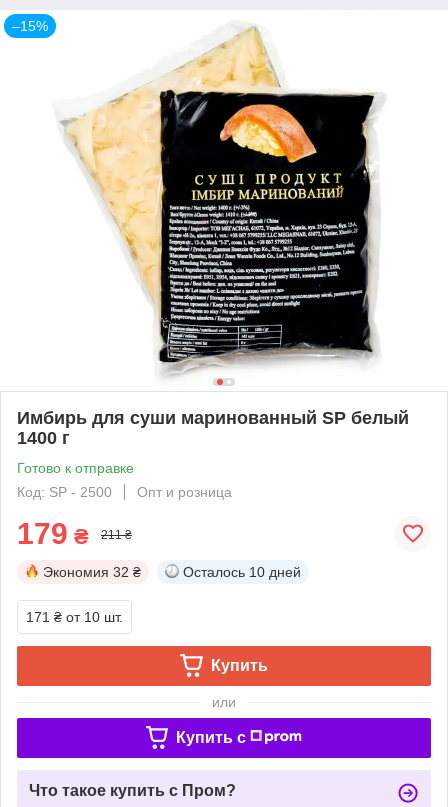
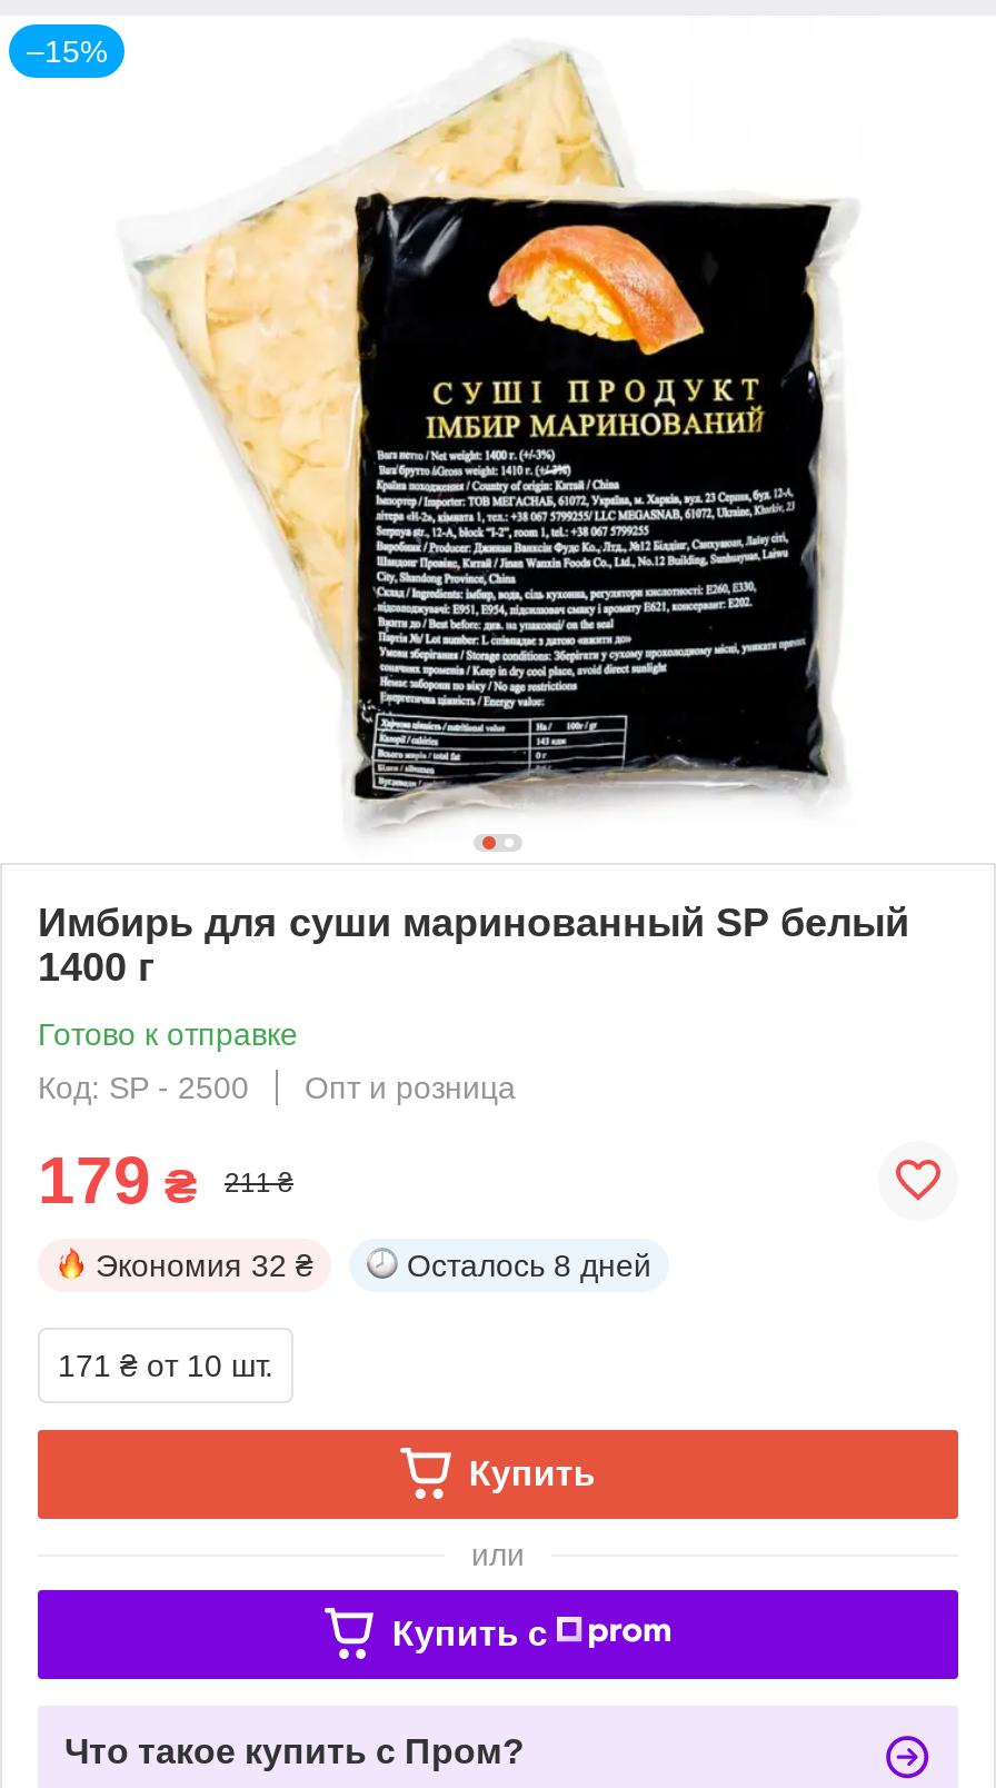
- Осталось 10 дней
+ Осталось 8 дней
